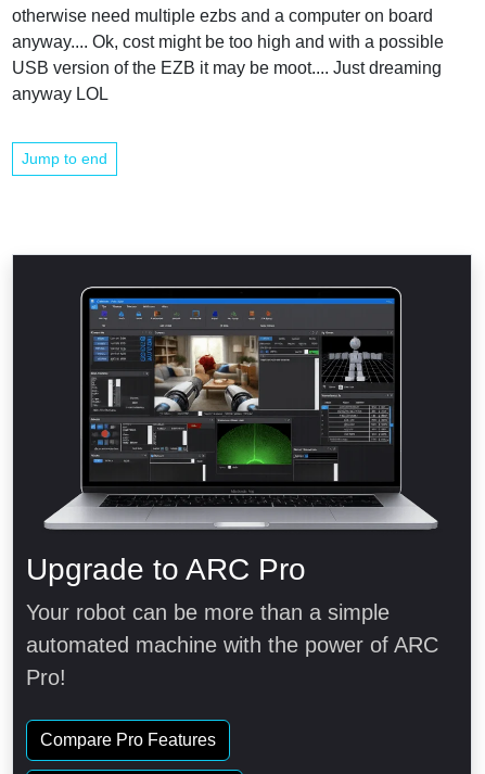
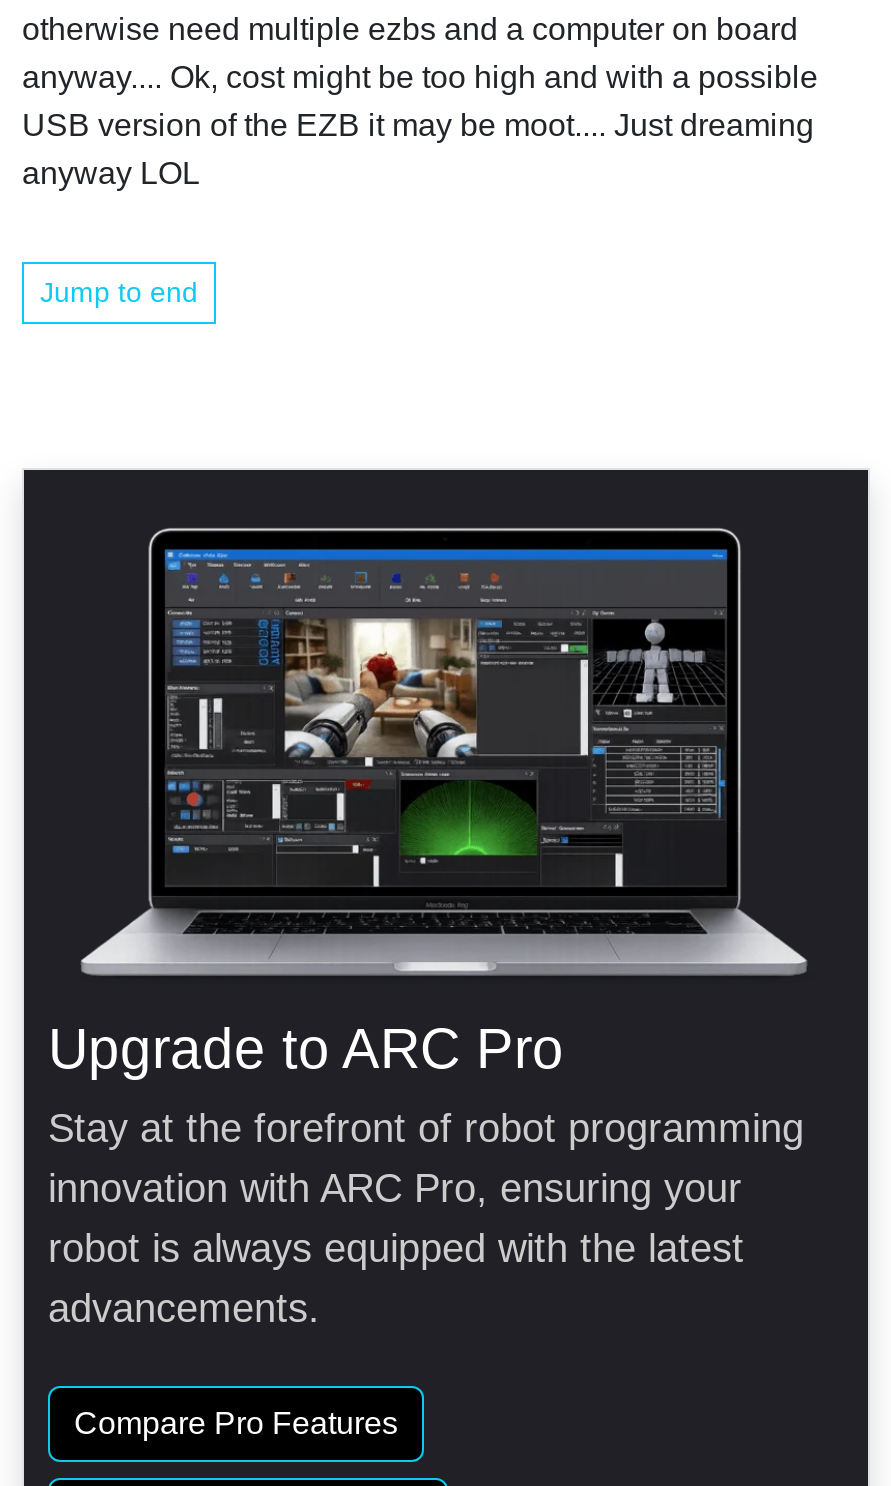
- Your robot can be more than a simple
- automated machine with the power of ARC
- Pro!
+ Stay at the forefront of robot programming
+ innovation with ARC Pro, ensuring your
+ robot is always equipped with the latest
+ advancements.
